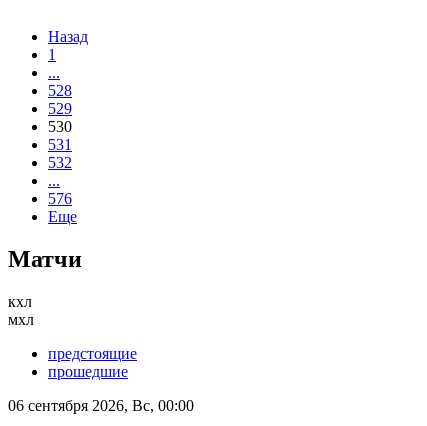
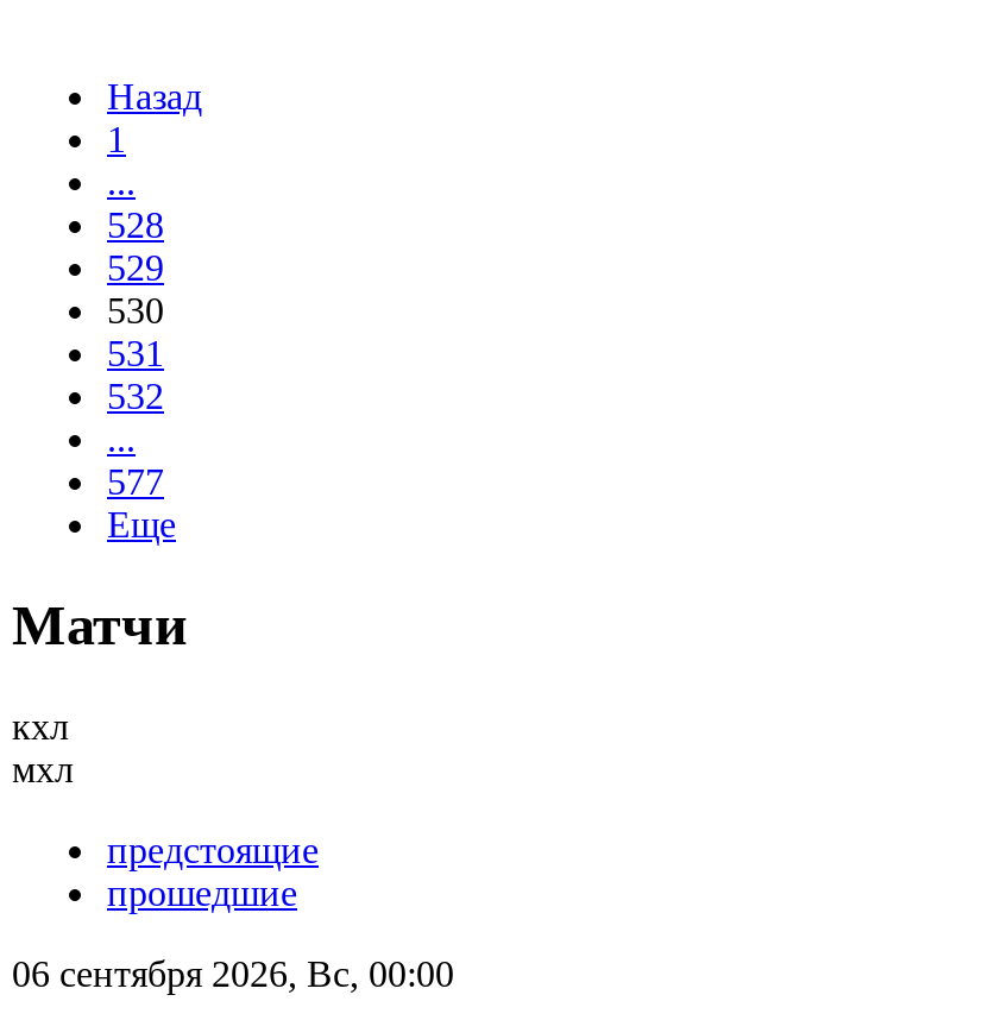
- 576
+ 577
